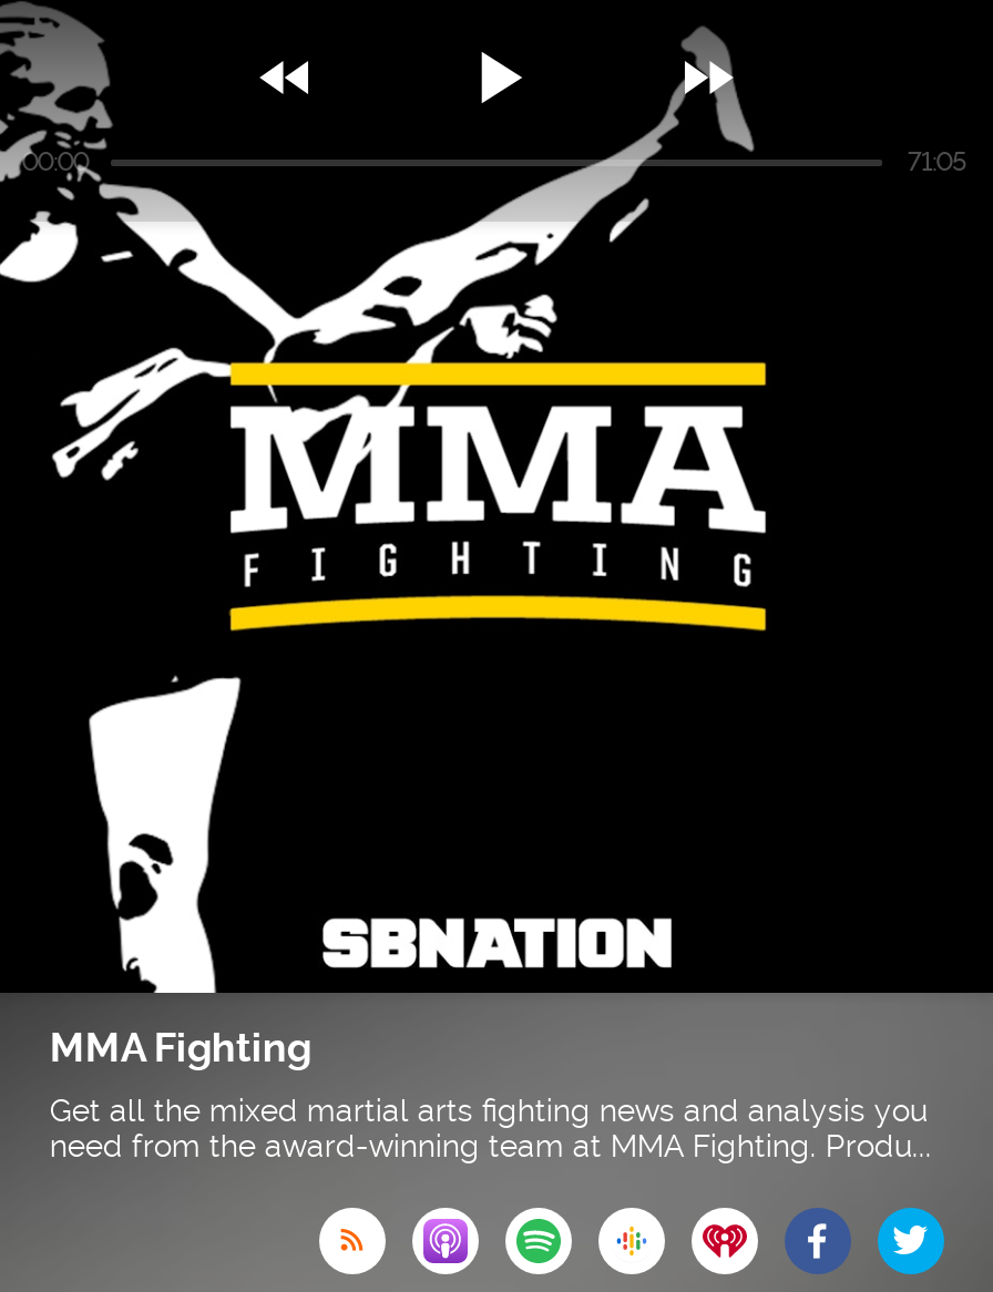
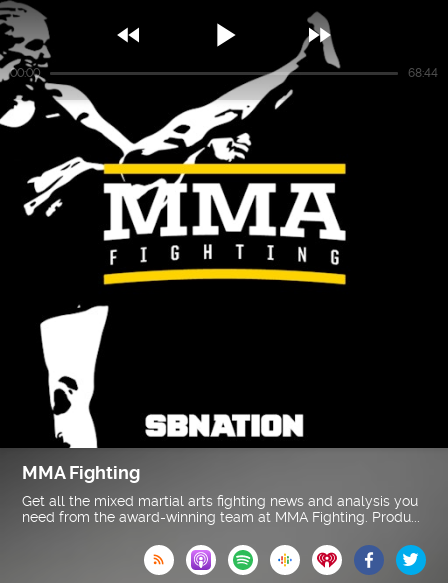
- 71:05
+ 68:44
